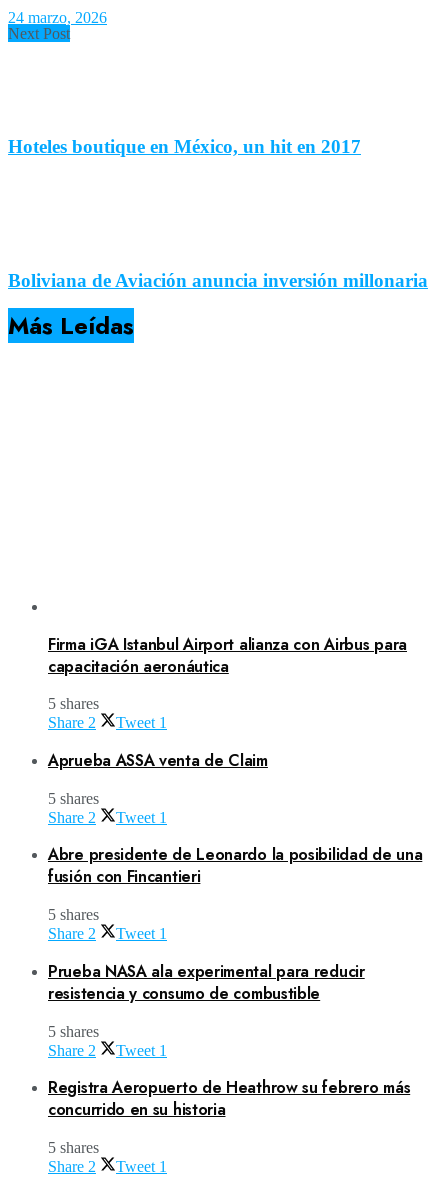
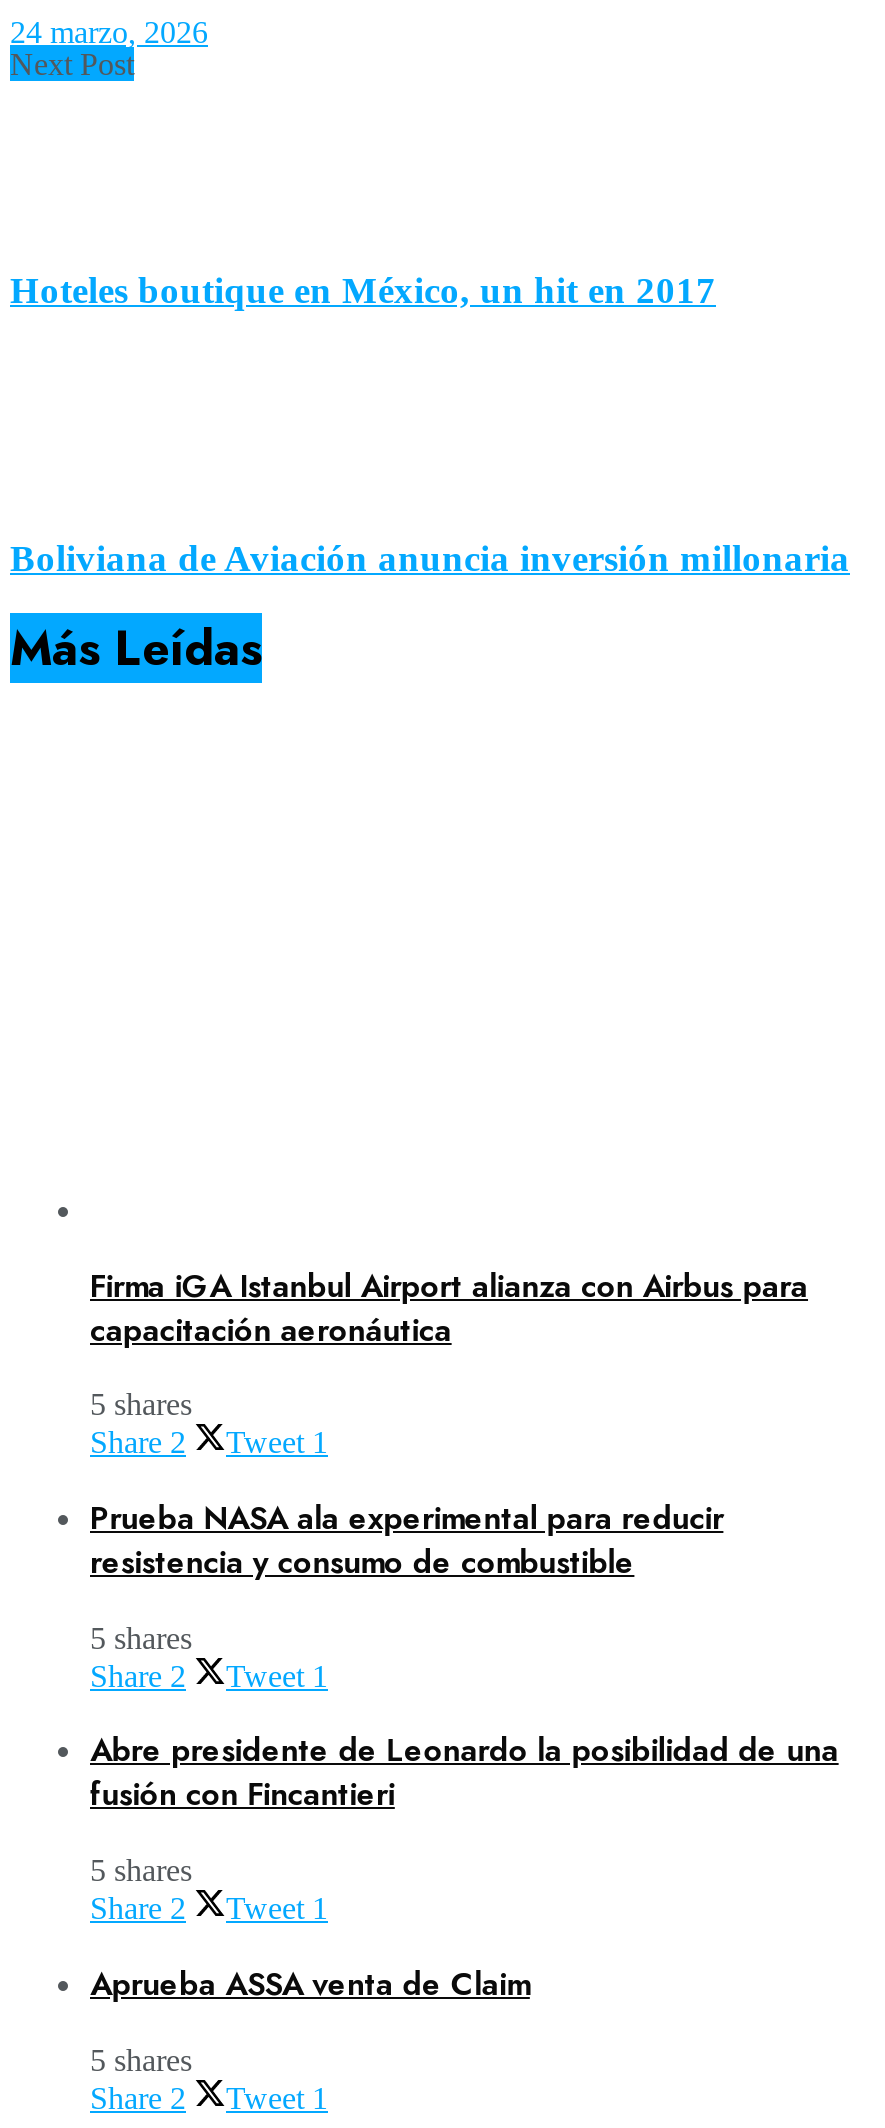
moved down: Aprueba ASSA venta de Claim

moved down: 5 shares | Share 2 | Tweet 1 | Abre presidente de Leonardo la posibilidad de una | fusión con Fincantieri | 5 shares | Share 2 | Tweet 1

moved up: Prueba NASA ala experimental para reducir | resistencia y consumo de combustible

- 5 shares
- Share 2
- Tweet 1
- Registra Aeropuerto de Heathrow su febrero más
- concurrido en su historia
